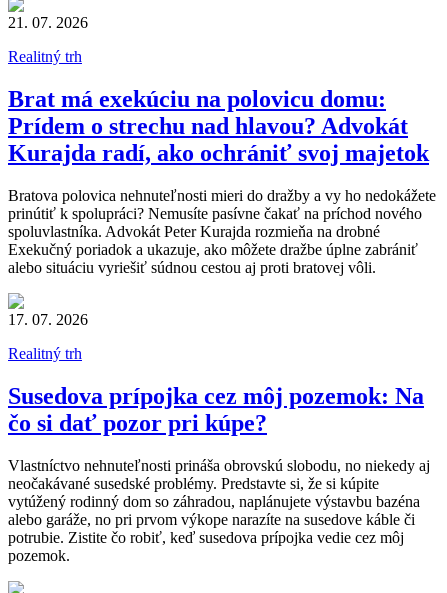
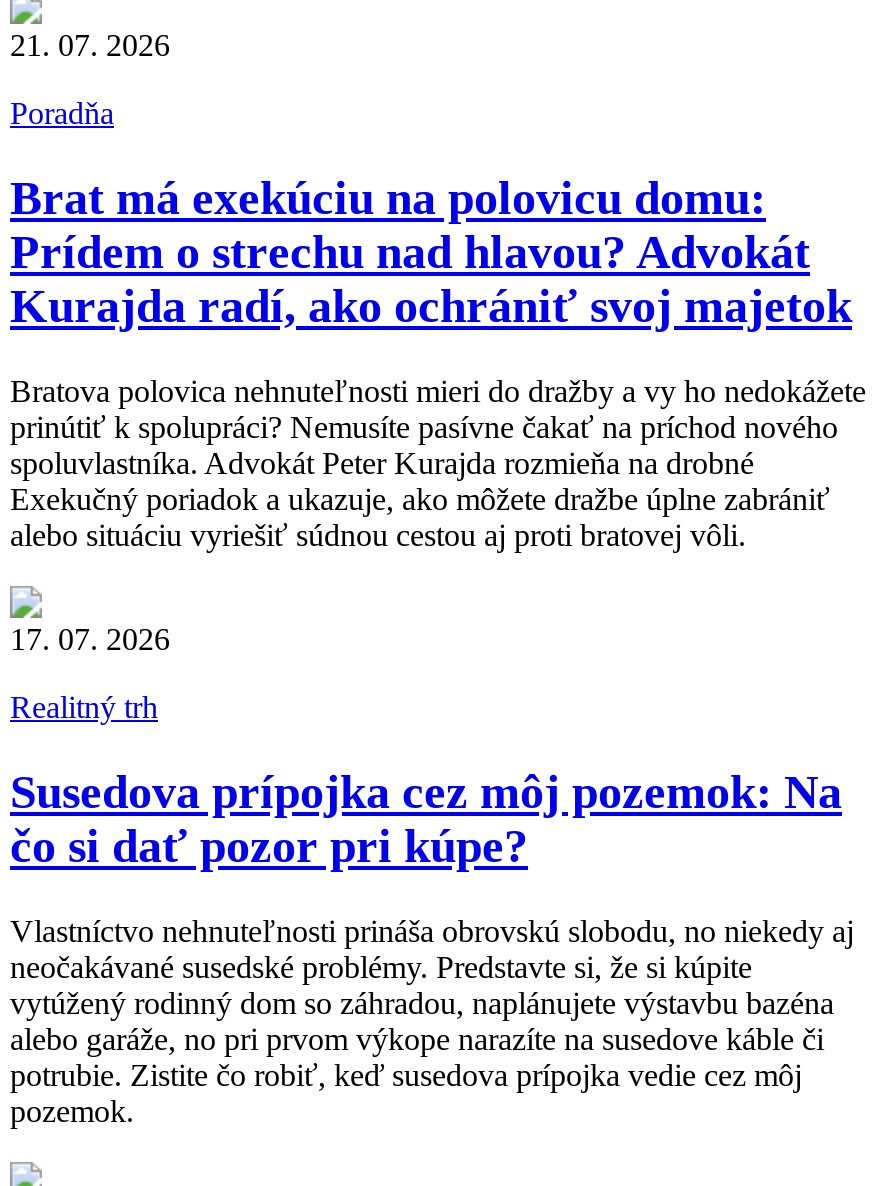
- Realitný trh
+ Poradňa
